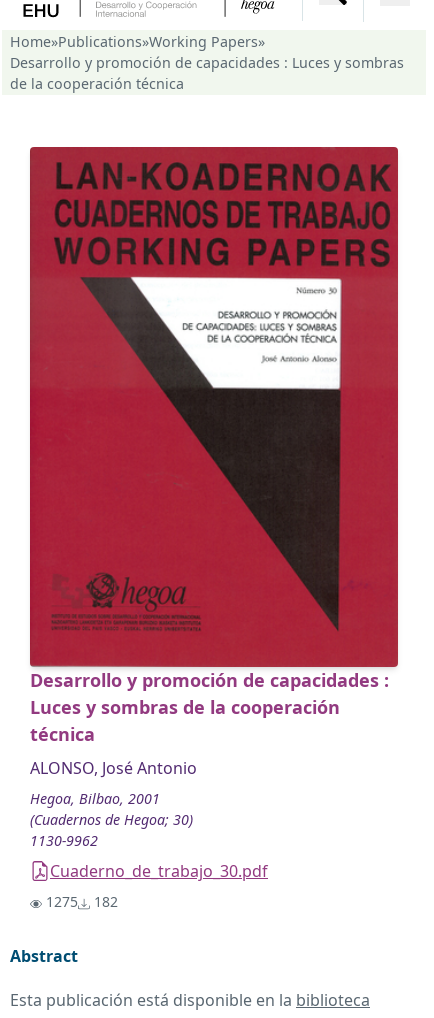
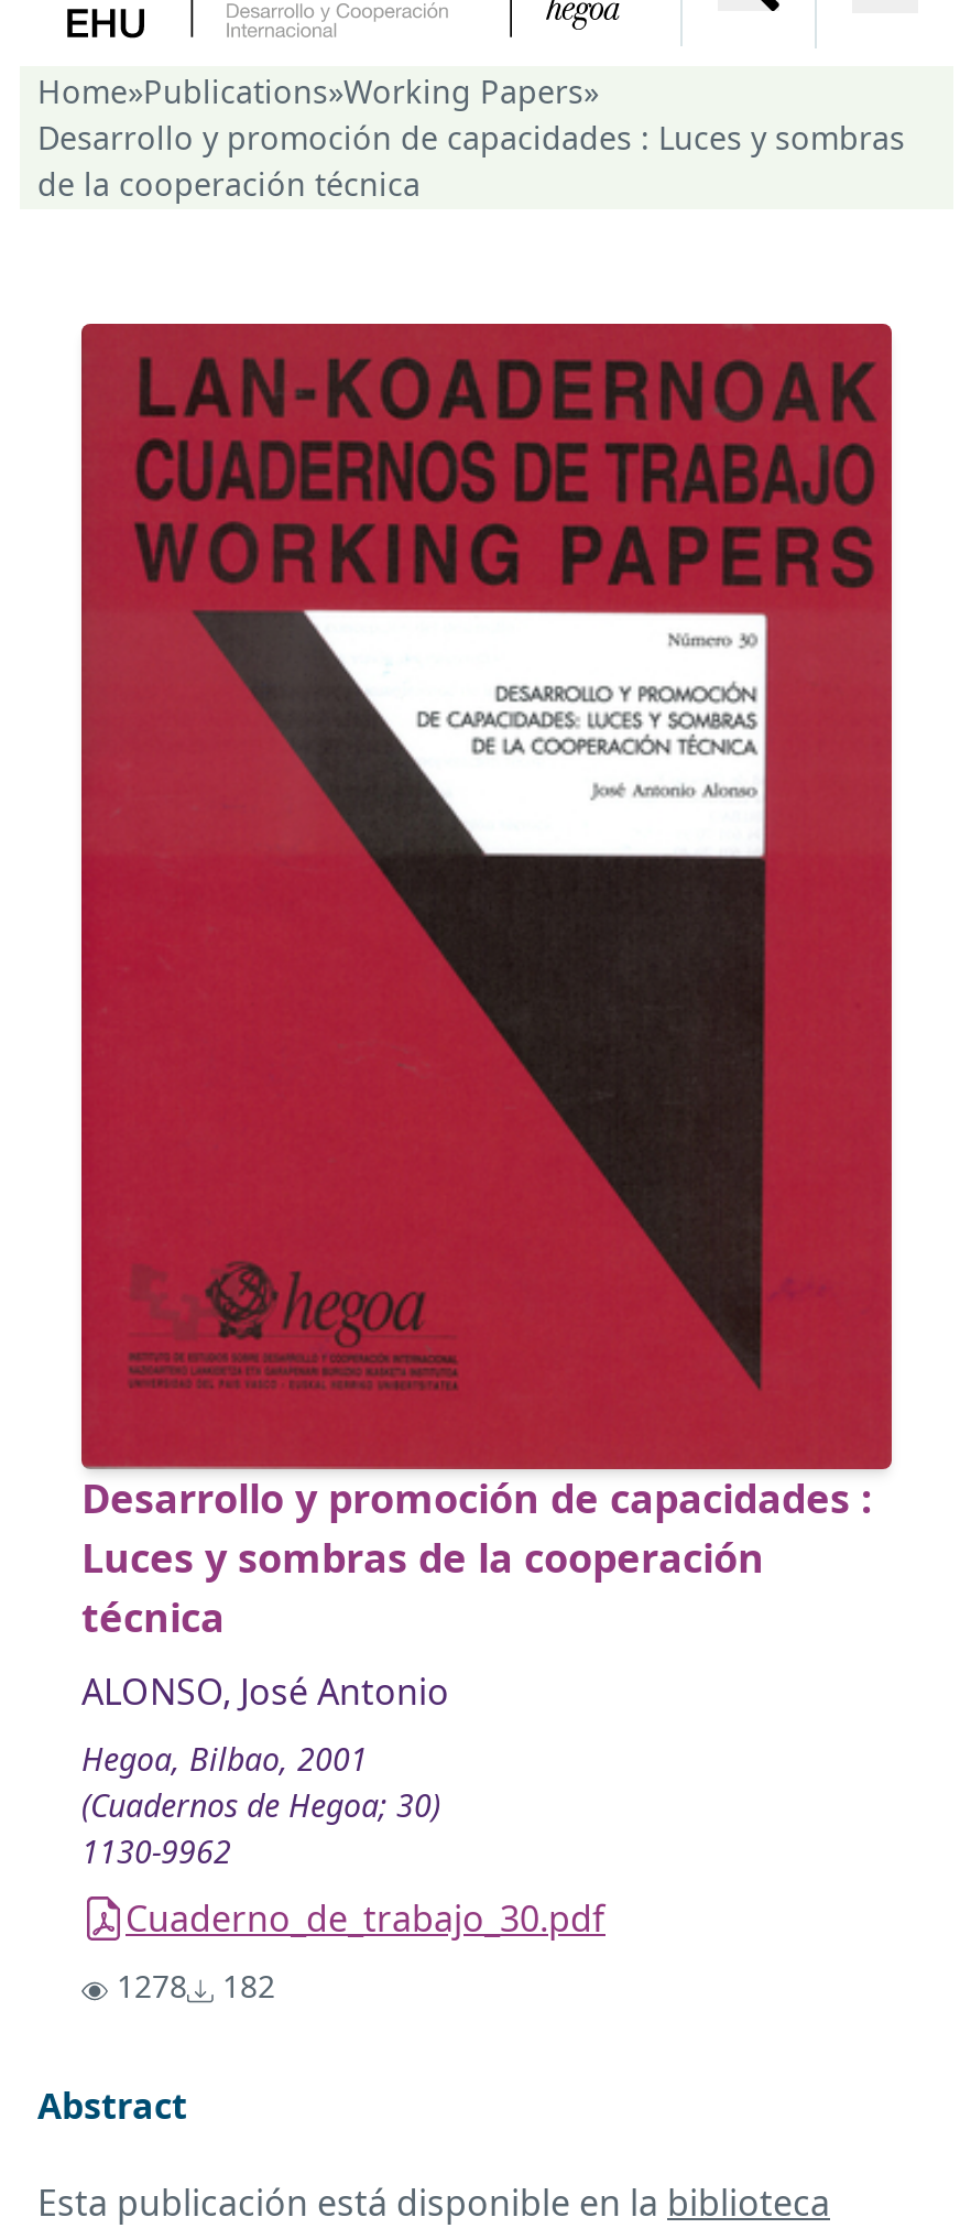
- 1275 182
+ 1278 182
